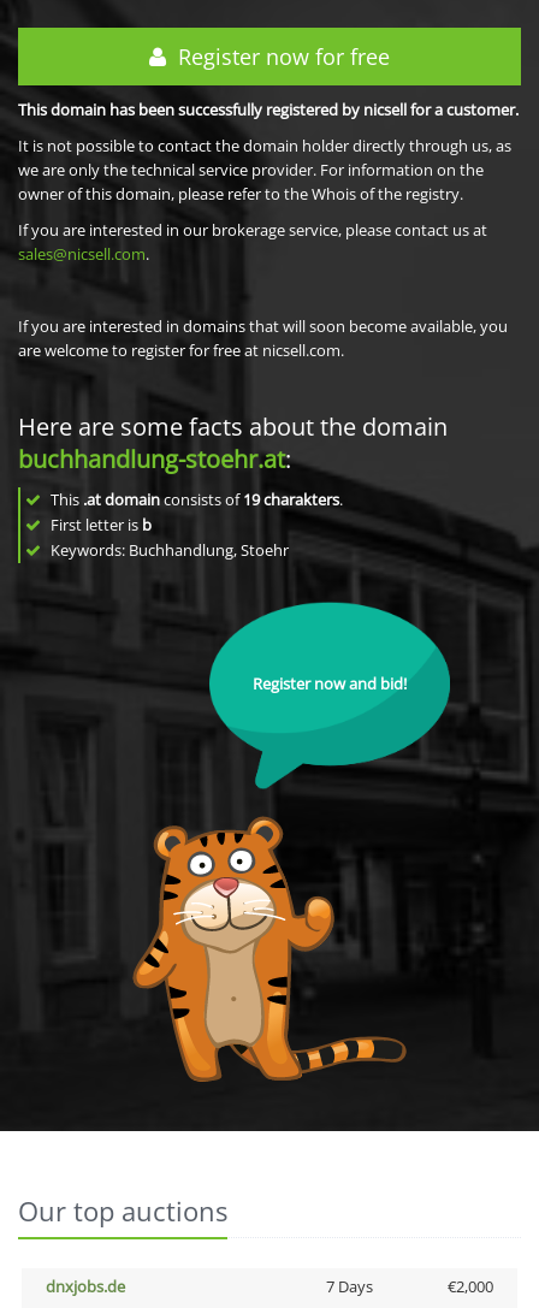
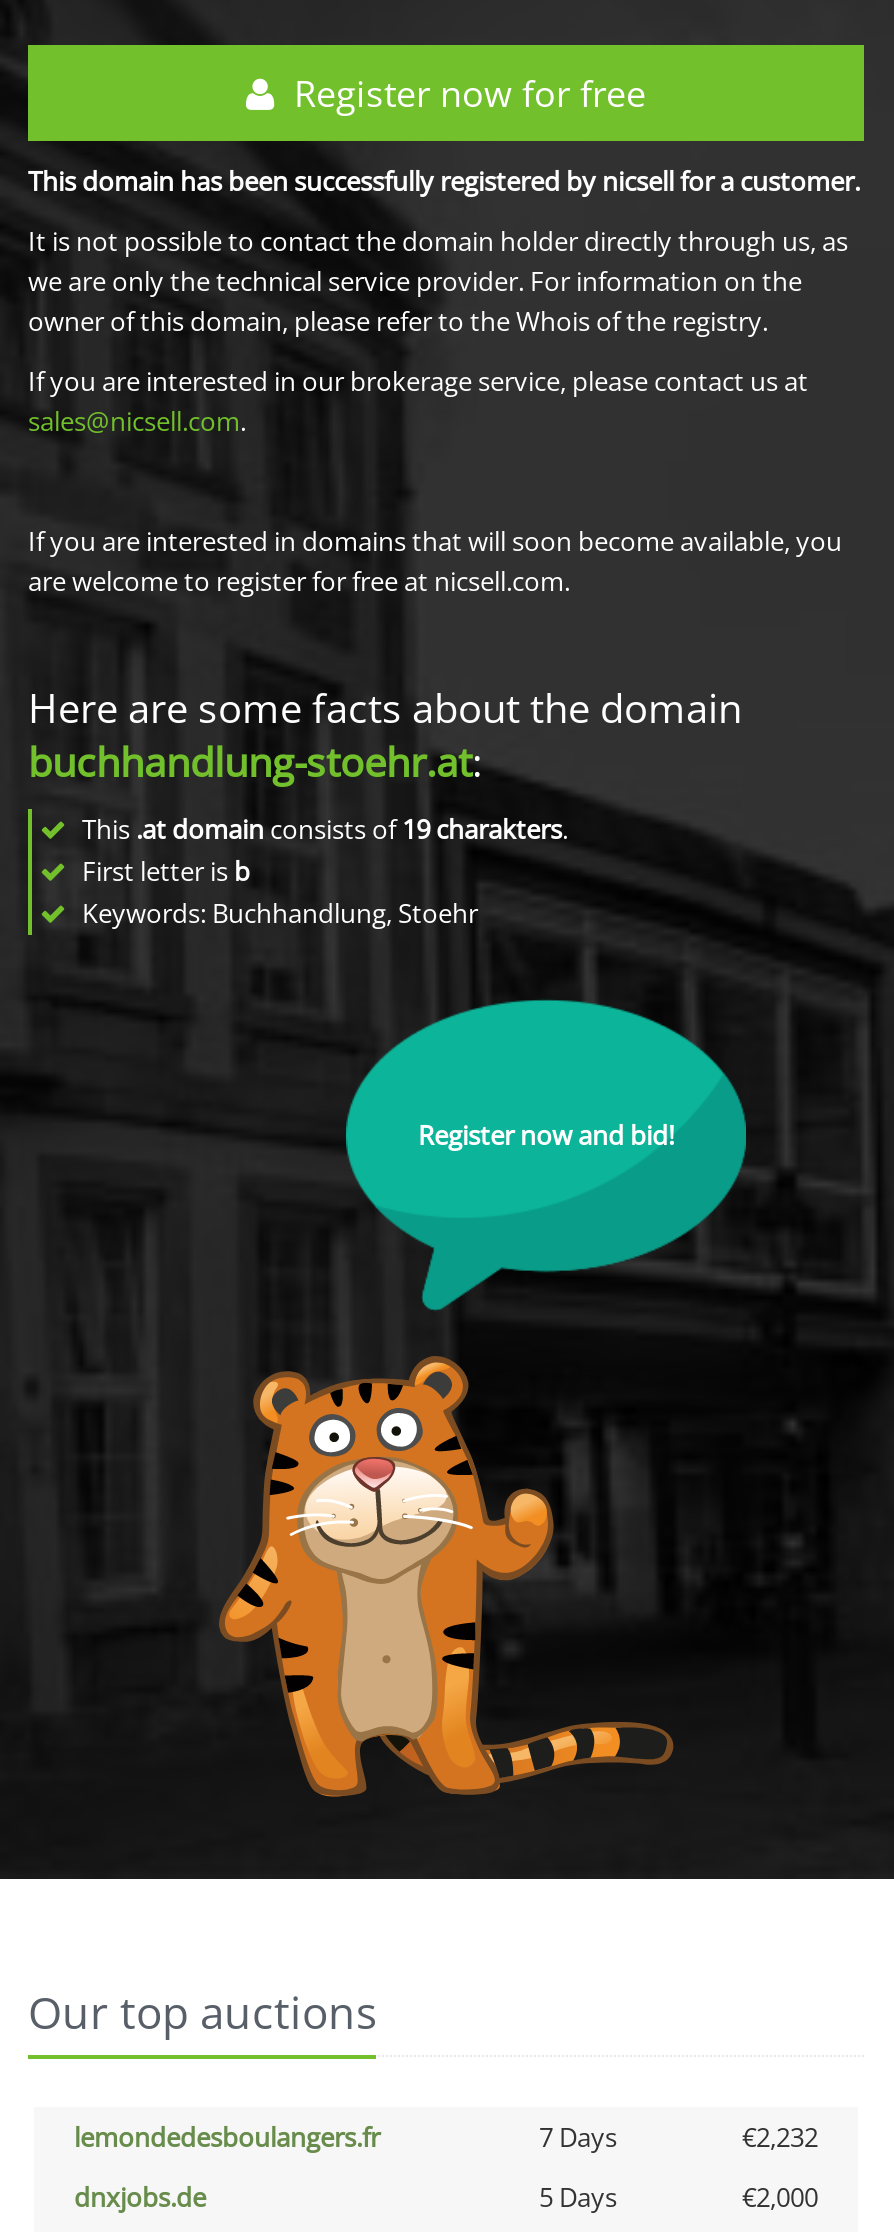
+ lemondedesboulangers.fr
+ 7 Days
+ €2,232

- 7 Days
+ 5 Days
